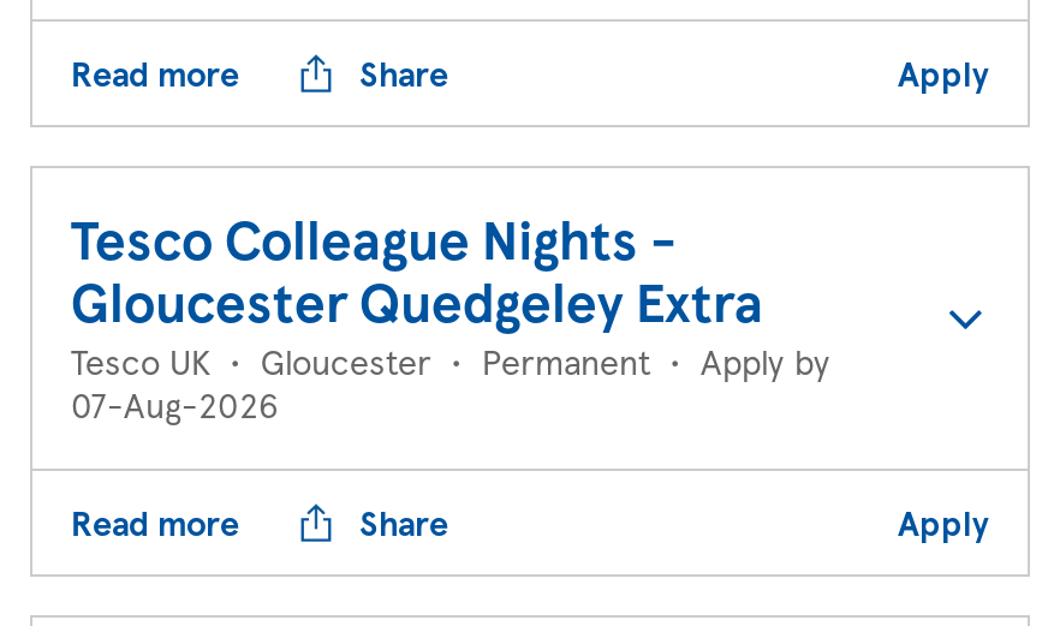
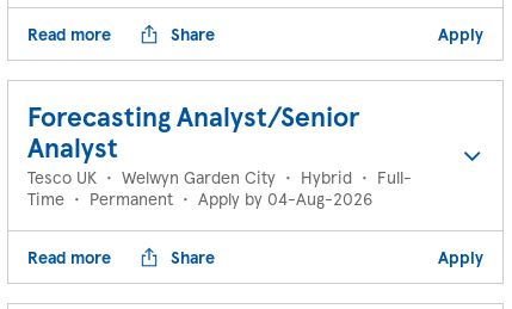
- Tesco Colleague Nights -
- Gloucester Quedgeley Extra
- Tesco UK • Gloucester • Permanent • Apply by
- 07-Aug-2026
+ Forecasting Analyst/Senior
+ Analyst
+ Tesco UK • Welwyn Garden City • Hybrid • Full-
+ Time • Permanent • Apply by 04-Aug-2026
